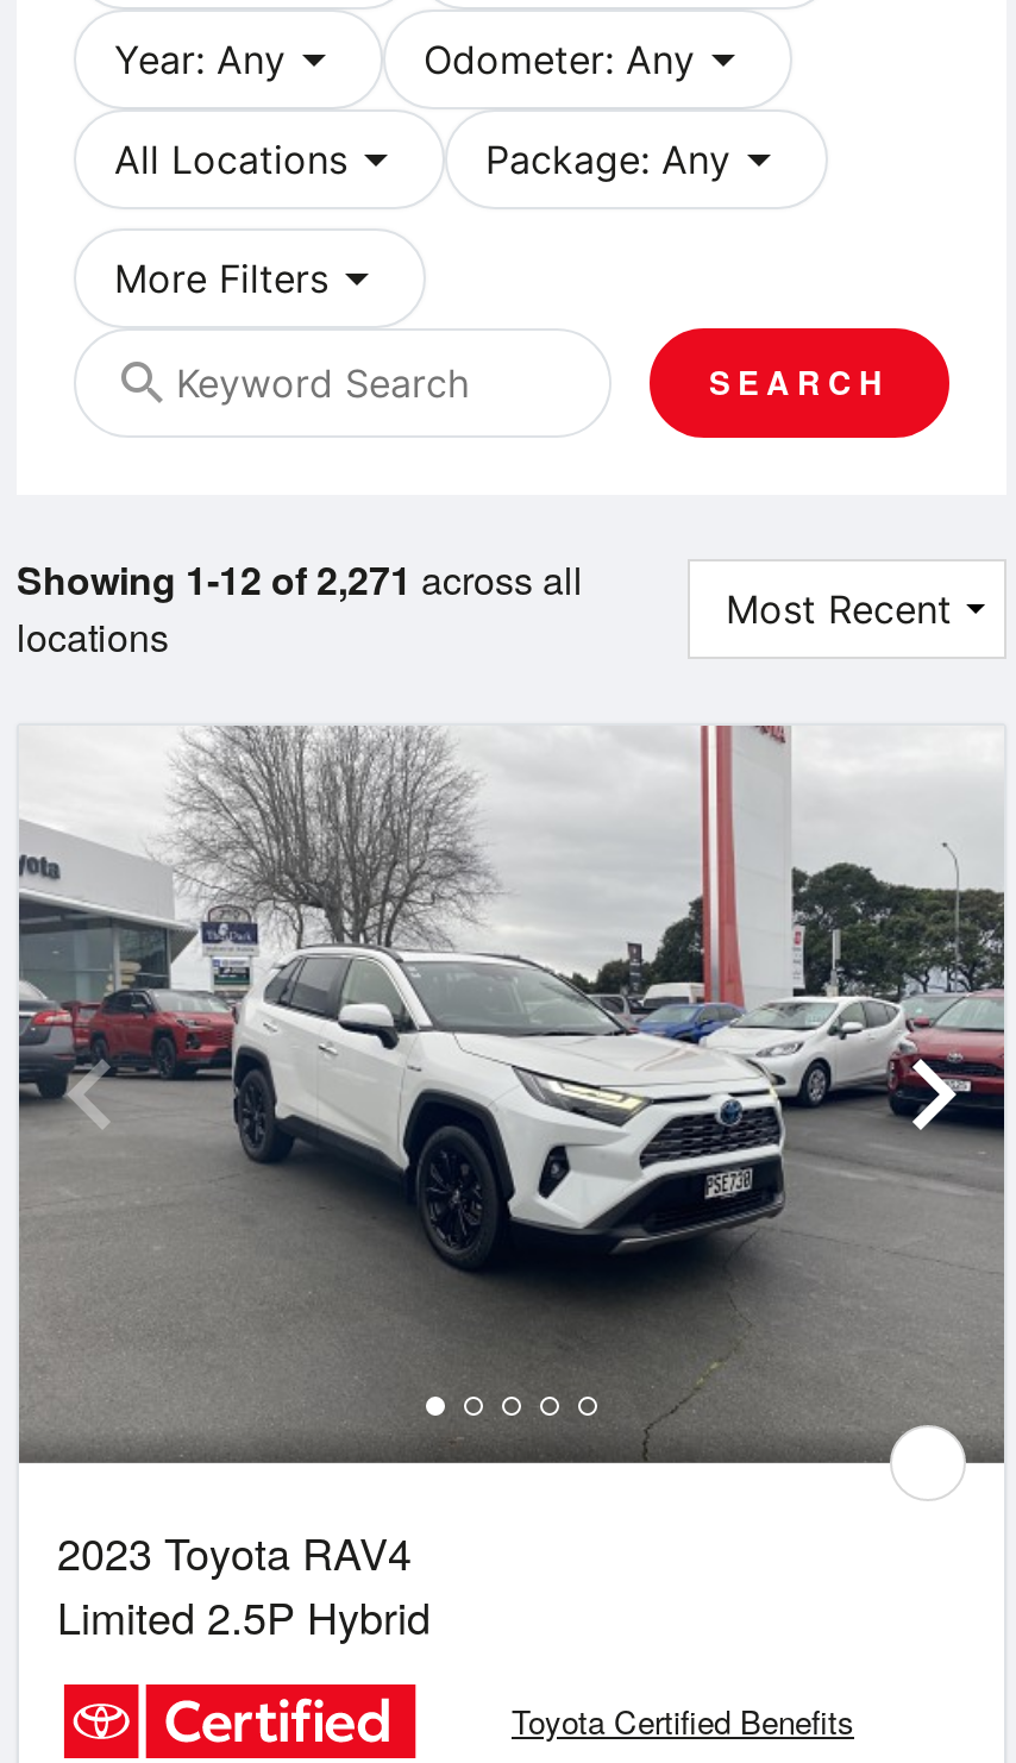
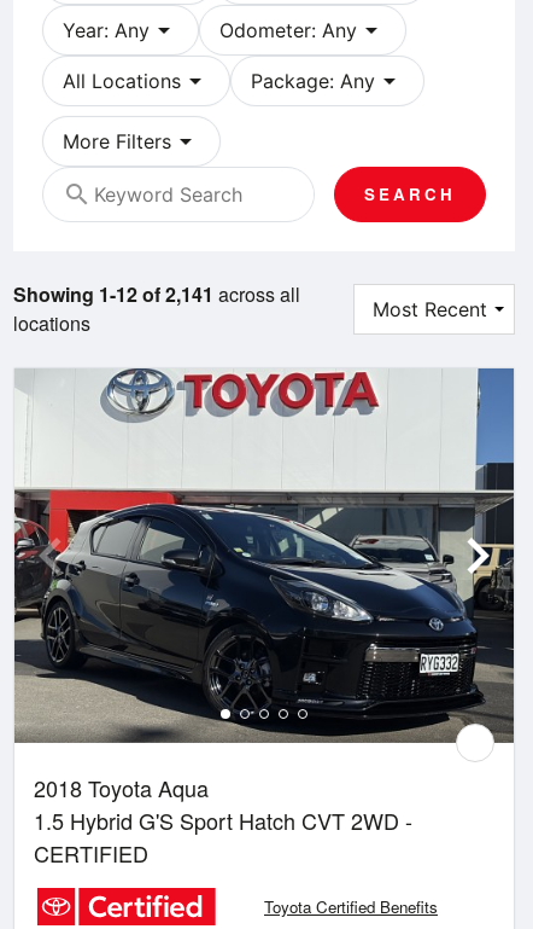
- Showing 1-12 of 2,271 across all
+ Showing 1-12 of 2,141 across all

- [image]
- 2023 Toyota RAV4
- Limited 2.5P Hybrid
+ [image]
+ 2018 Toyota Aqua
+ 1.5 Hybrid G'S Sport Hatch CVT 2WD -
+ CERTIFIED
